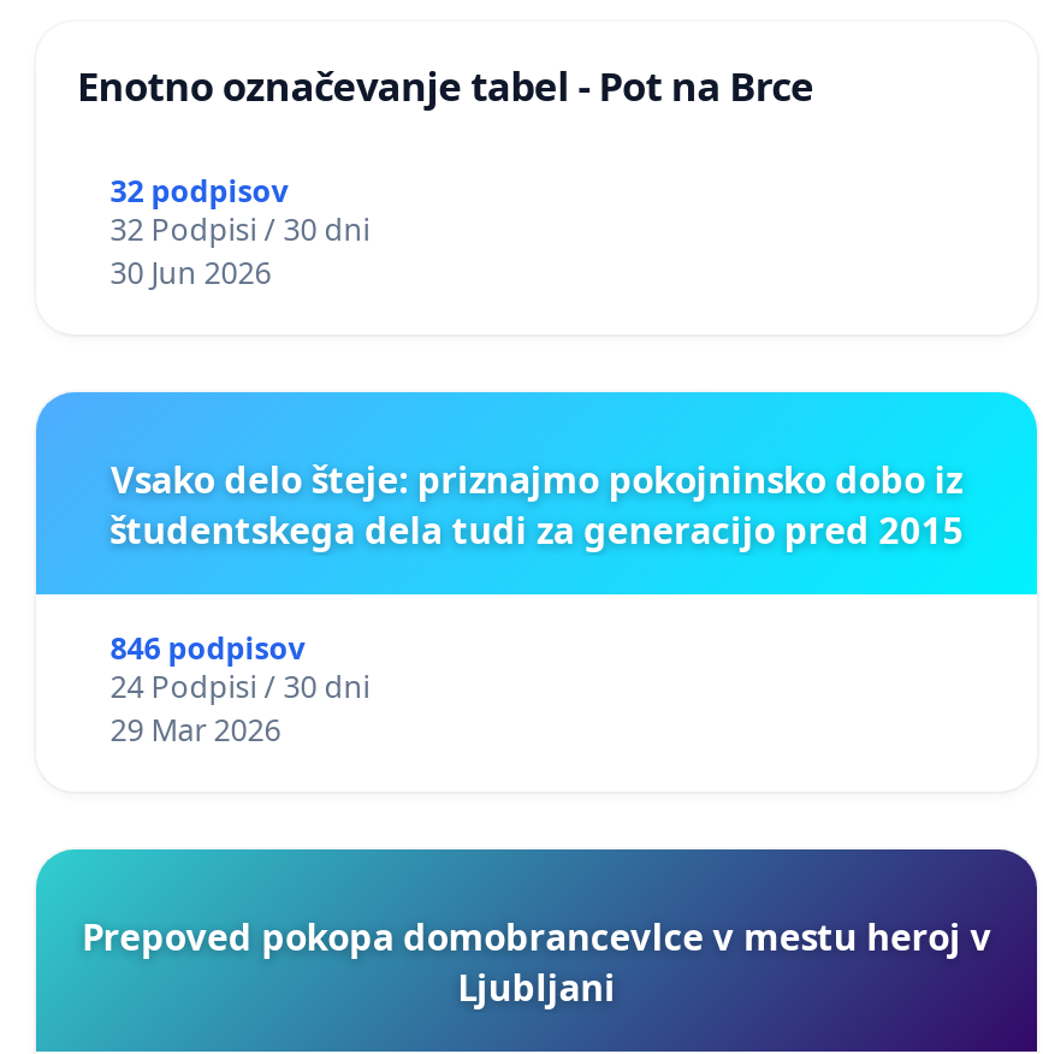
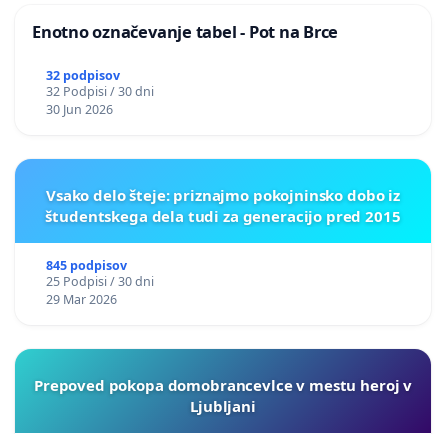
- 846 podpisov
+ 845 podpisov

- 24 Podpisi / 30 dni
+ 25 Podpisi / 30 dni
